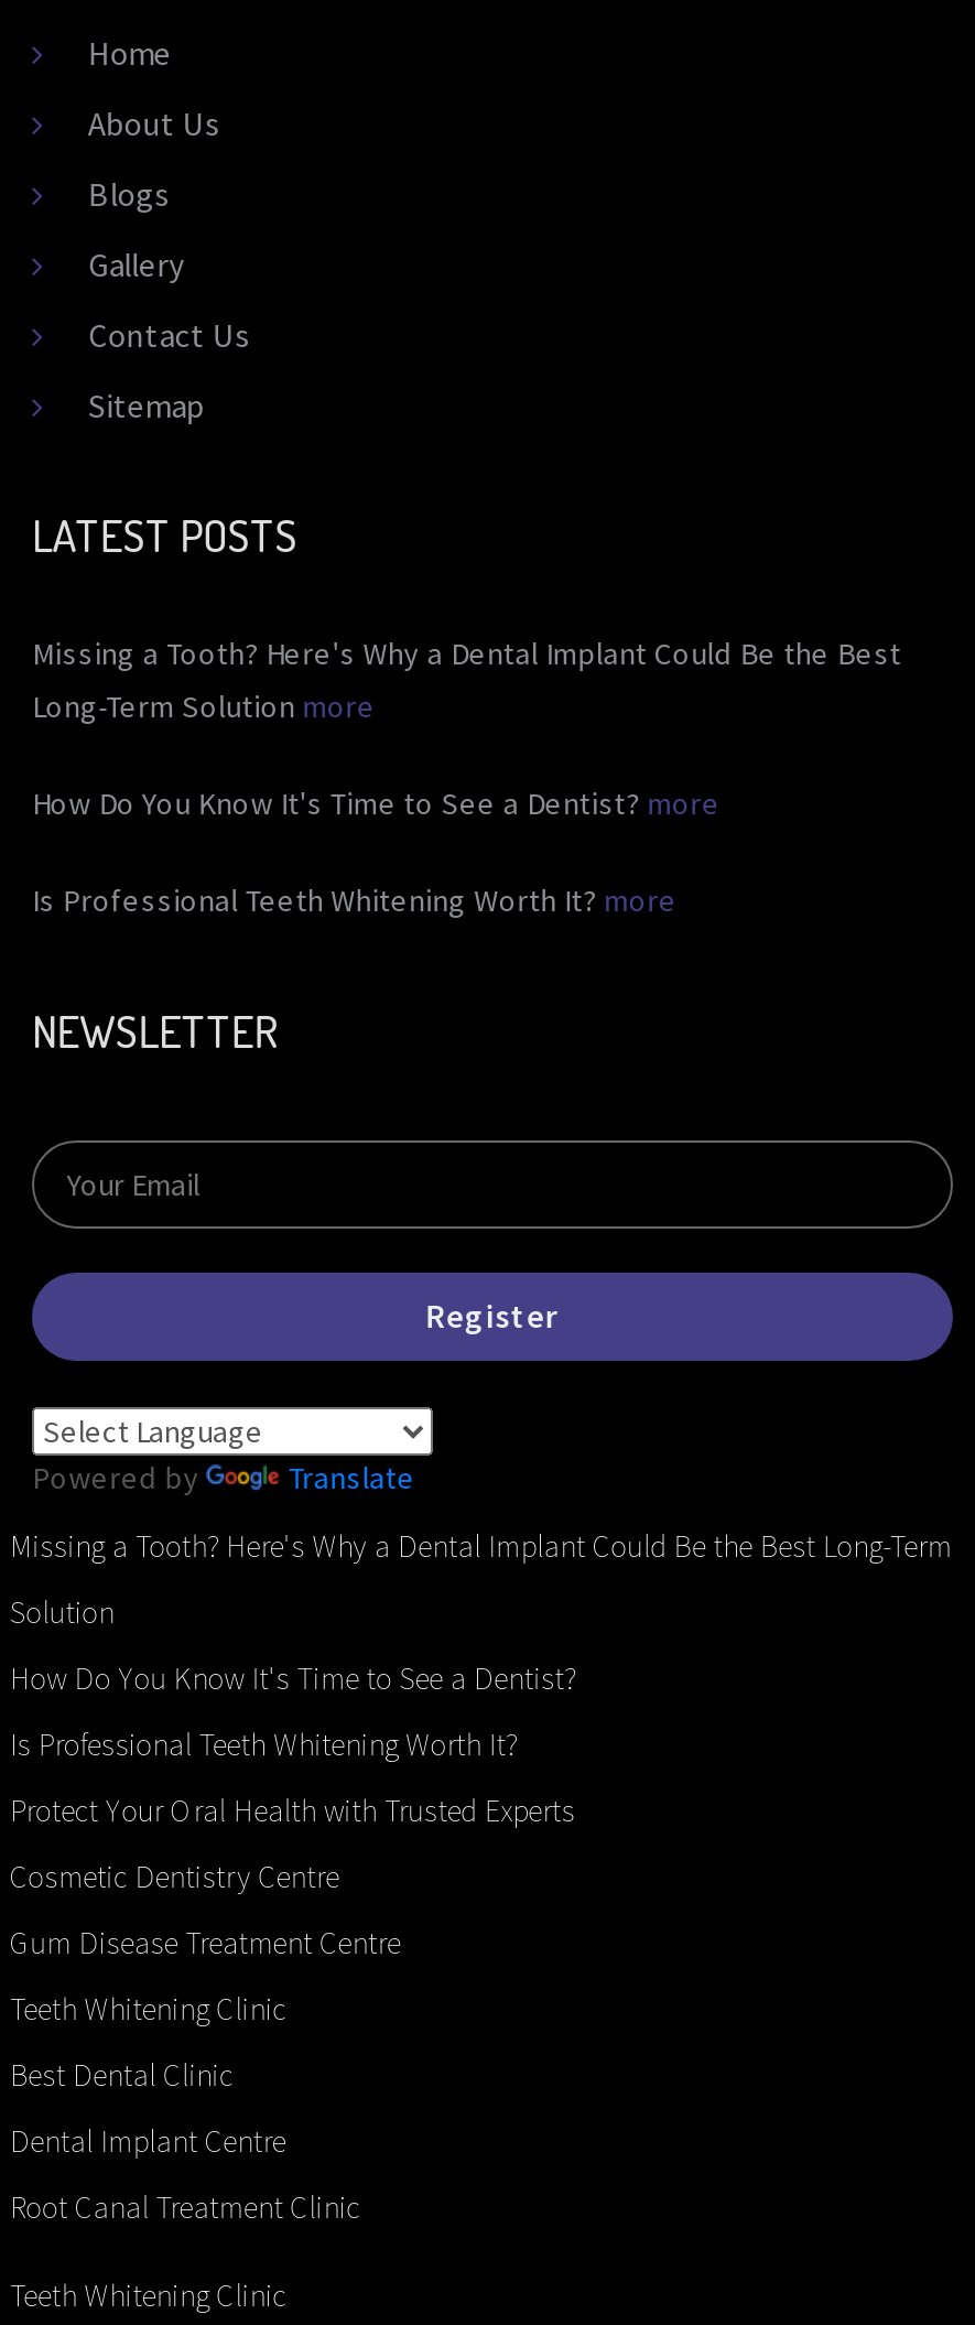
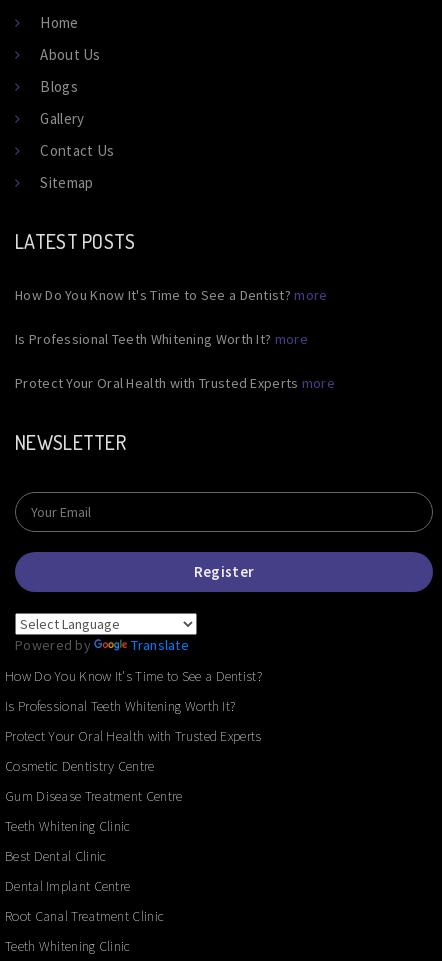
- Missing a Tooth? Here's Why a Dental Implant Could Be the Best
- Long-Term Solution more

+ Protect Your Oral Health with Trusted Experts more

- Missing a Tooth? Here's Why a Dental Implant Could Be the Best Long-Term
- Solution
